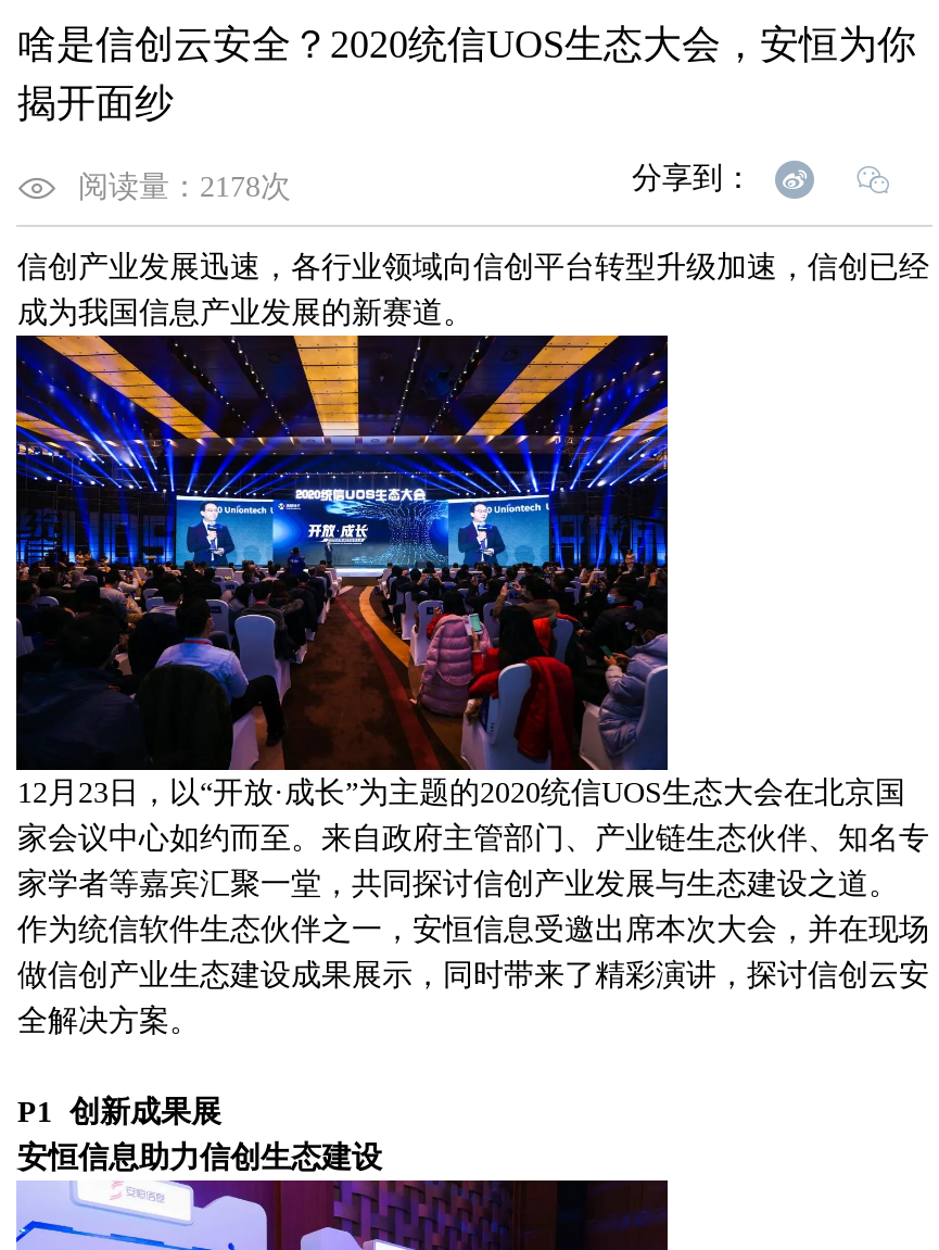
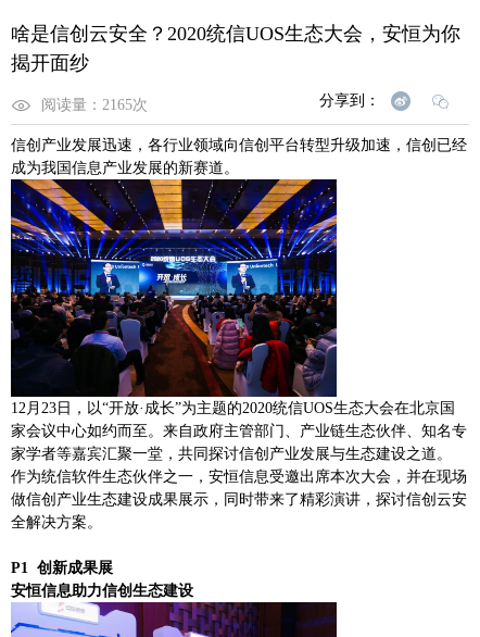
- 阅读量：2178次
+ 阅读量：2165次
